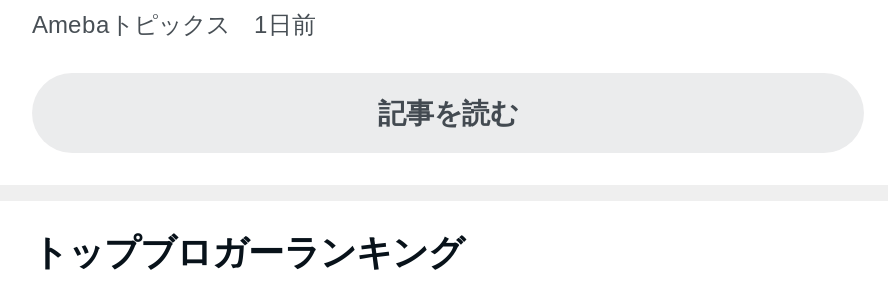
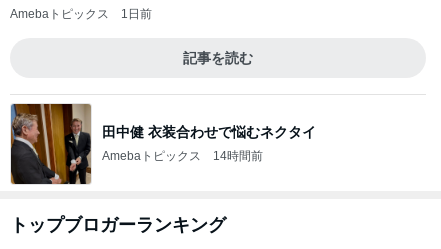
+ [image]
+ 田中健 衣装合わせで悩むネクタイ
+ Amebaトピックス
+ 14時間前
